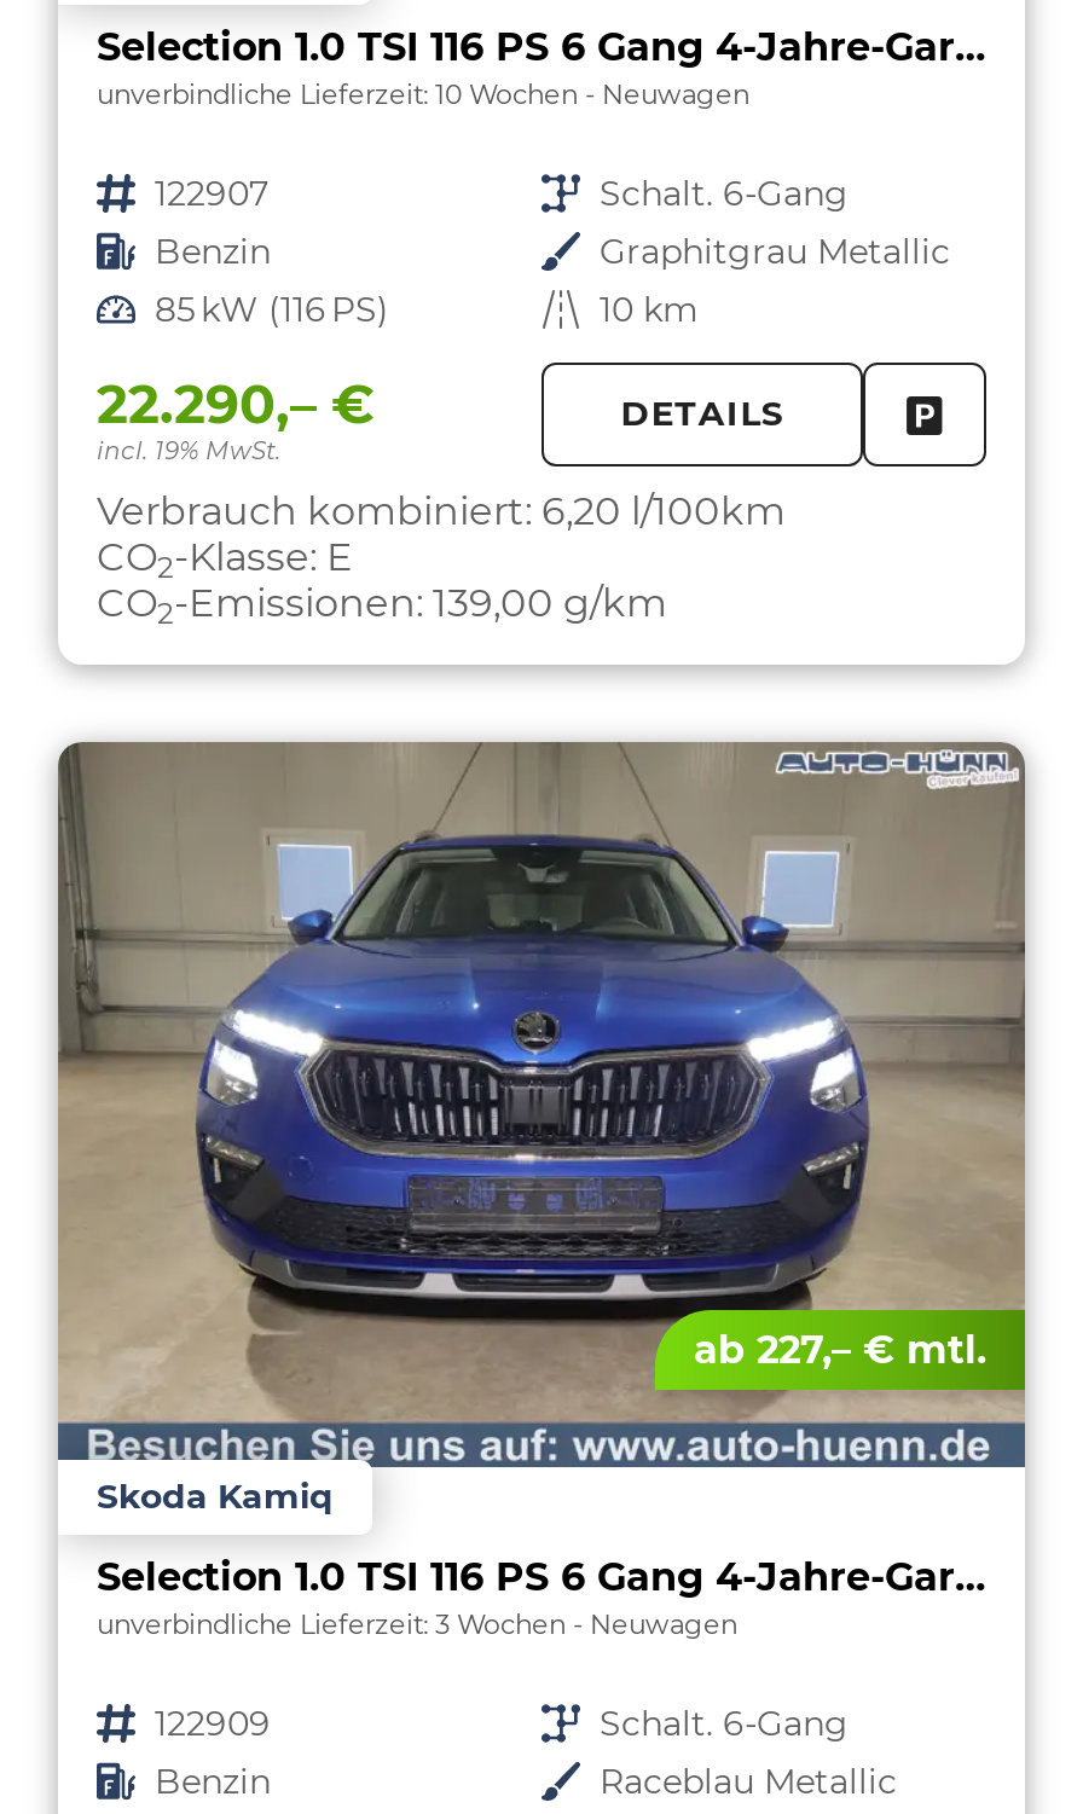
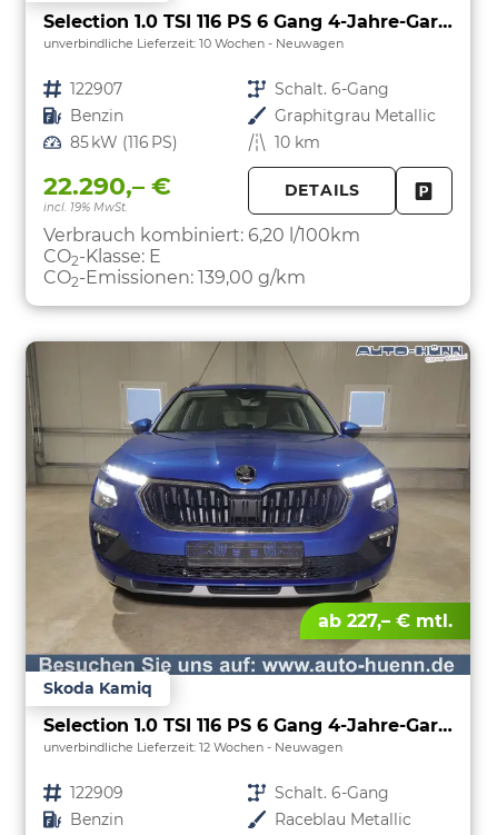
- unverbindliche Lieferzeit: 3 Wochen Neuwagen
+ unverbindliche Lieferzeit: 12 Wochen Neuwagen
